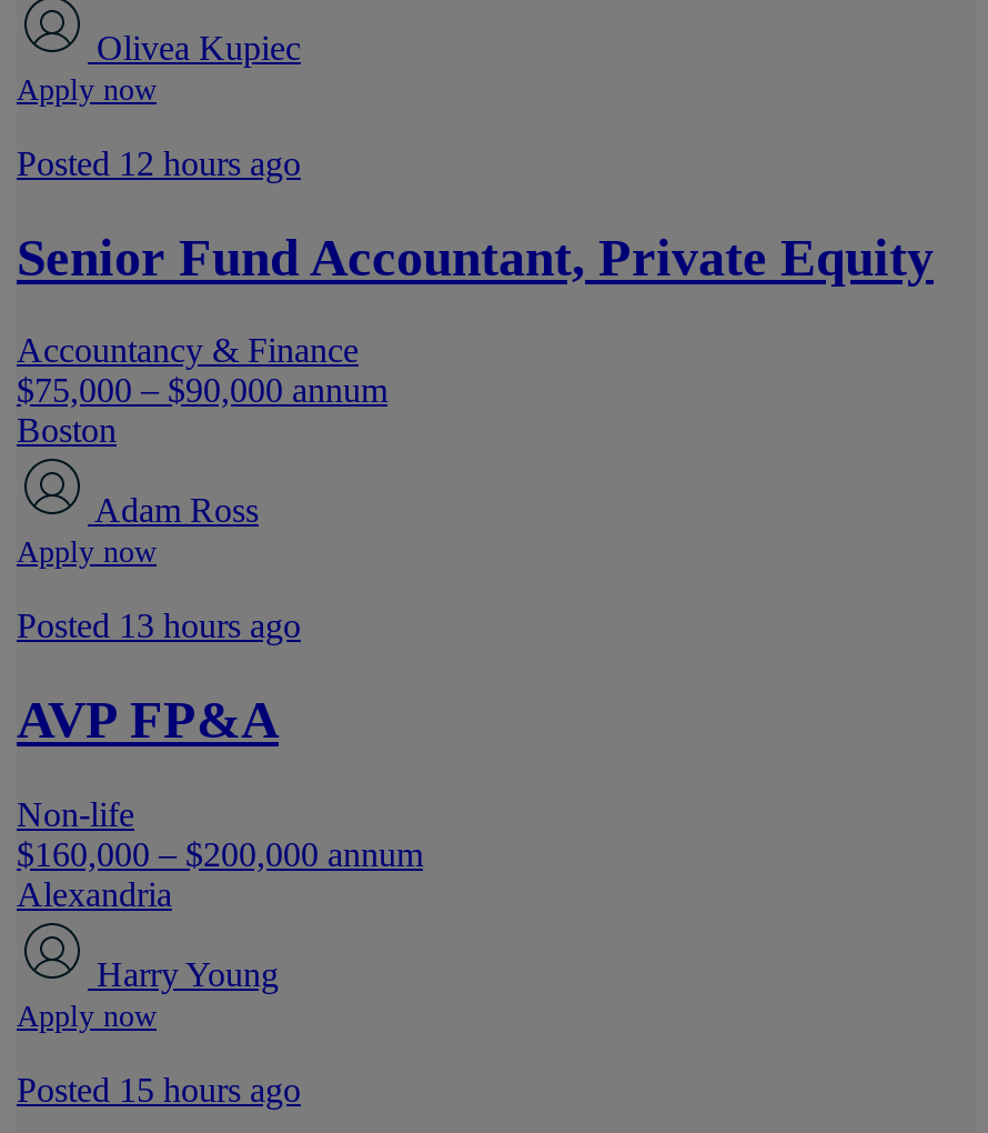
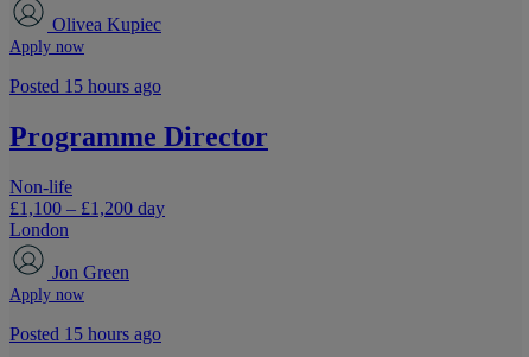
- Posted 12 hours ago
- Senior Fund Accountant, Private Equity
- Accountancy & Finance
- $75,000 – $90,000 annum
- Boston
- Adam Ross
- Apply now
- Posted 13 hours ago
- AVP FP&A
+ Posted 15 hours ago
+ Programme Director

- $160,000 – $200,000 annum
- Alexandria
+ £1,100 – £1,200 day
+ London

- Harry Young
+ Jon Green
